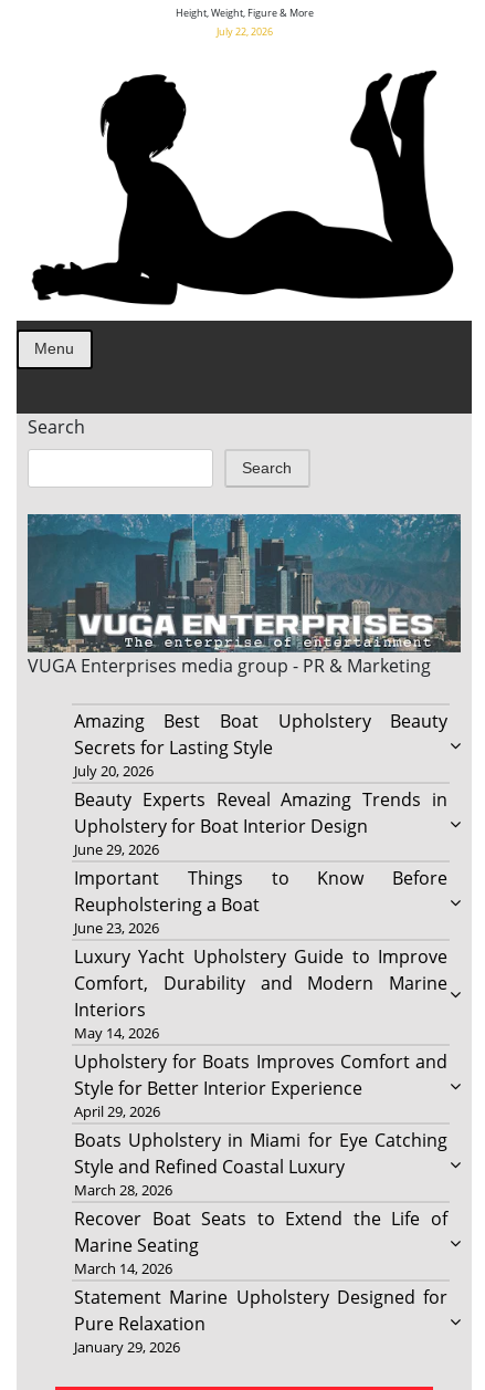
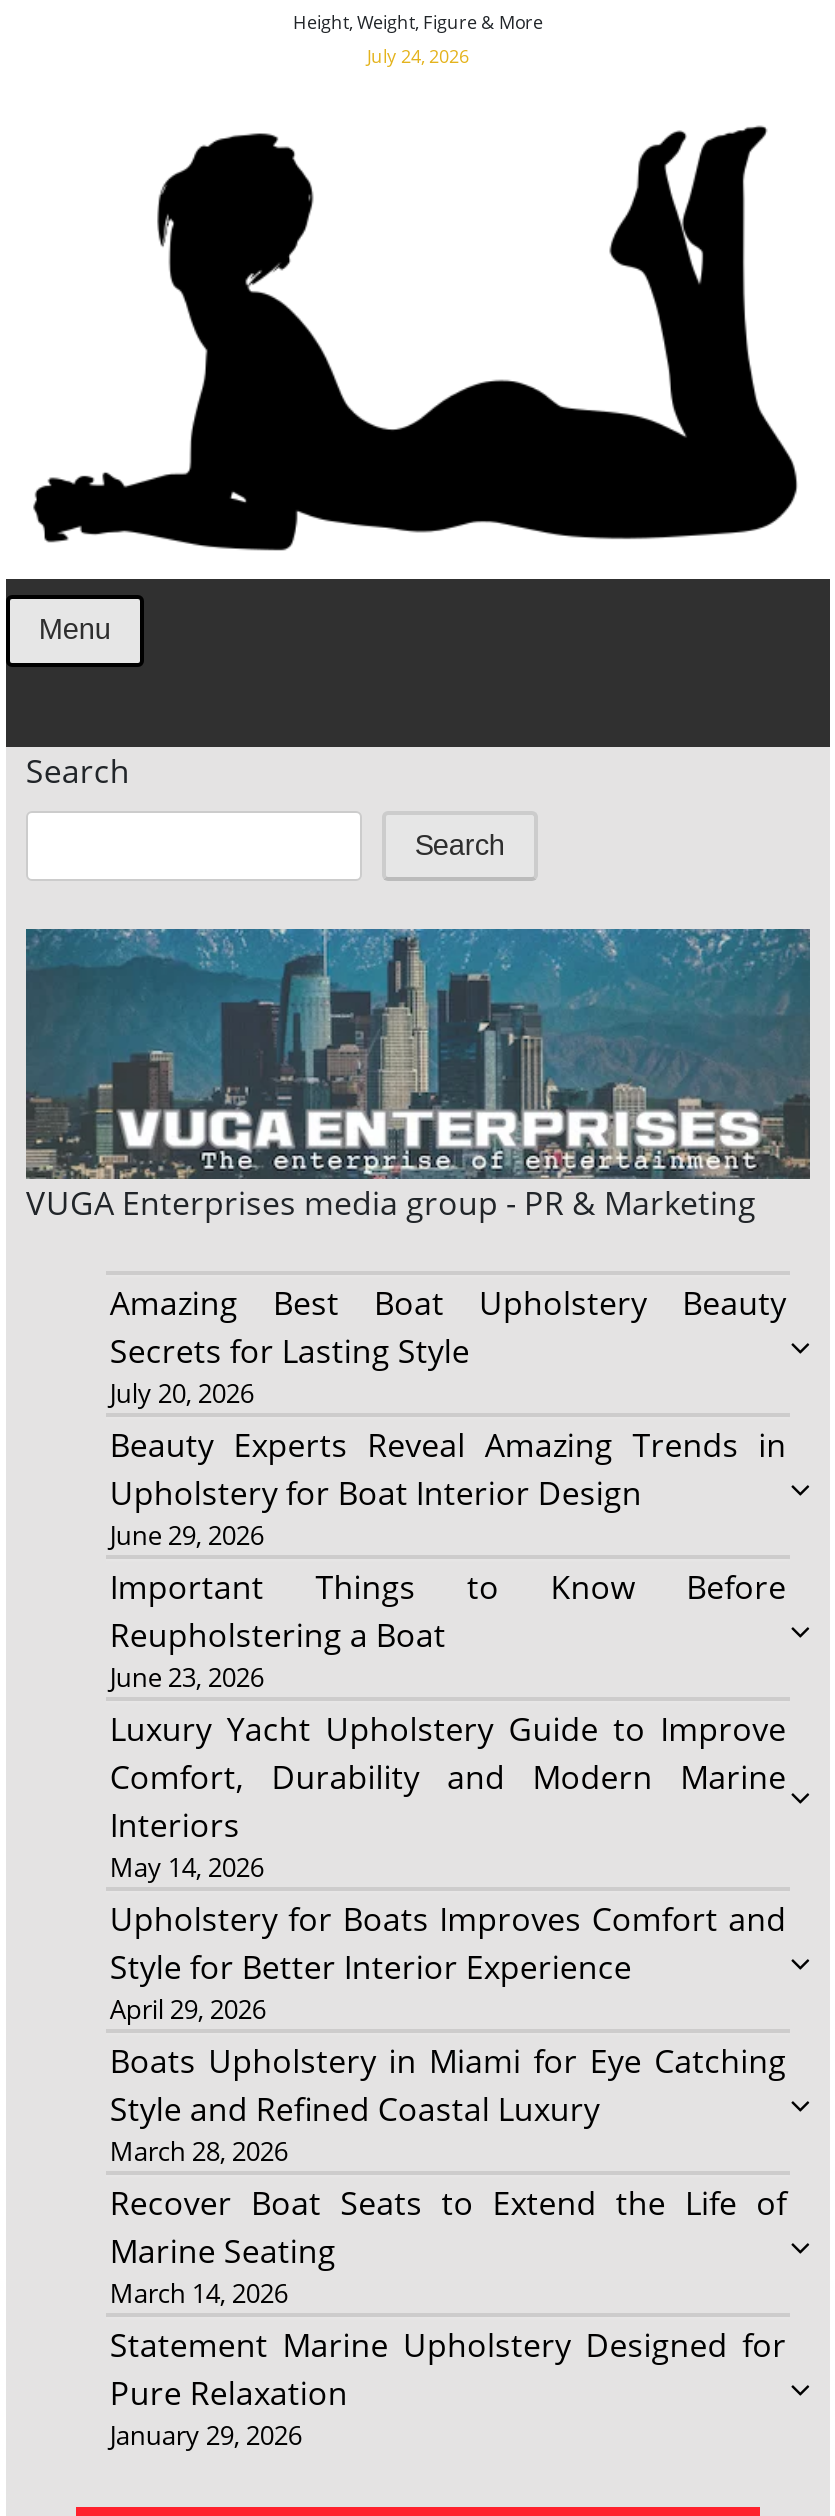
- July 22, 2026
+ July 24, 2026
